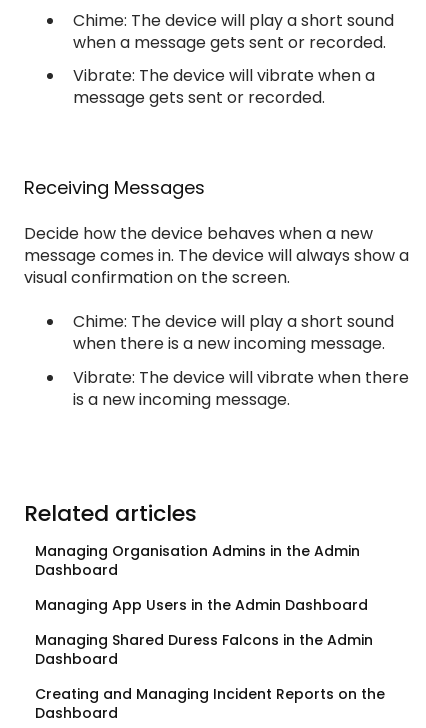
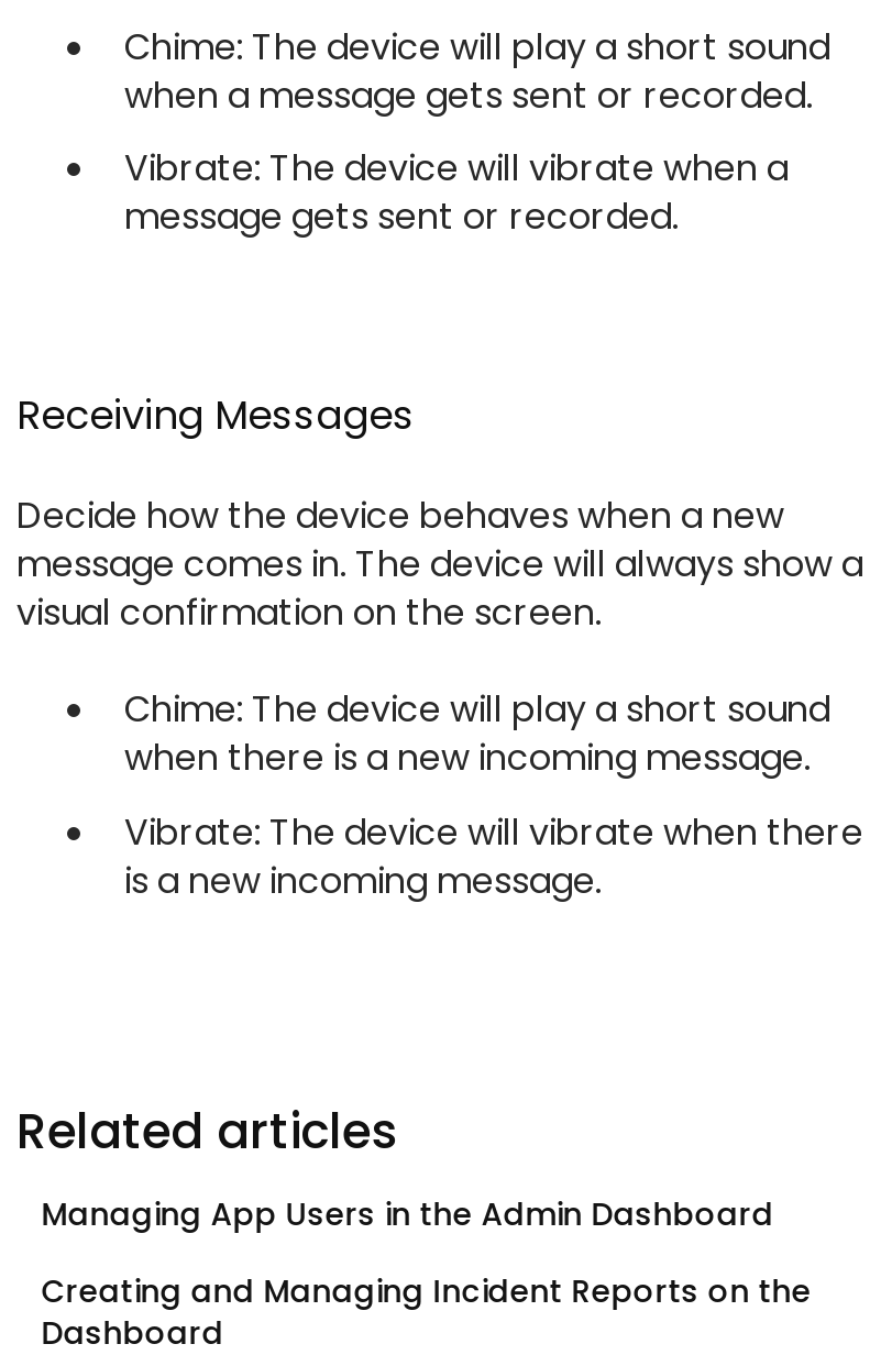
- Managing Organisation Admins in the Admin
- Dashboard

- Managing Shared Duress Falcons in the Admin
- Dashboard
